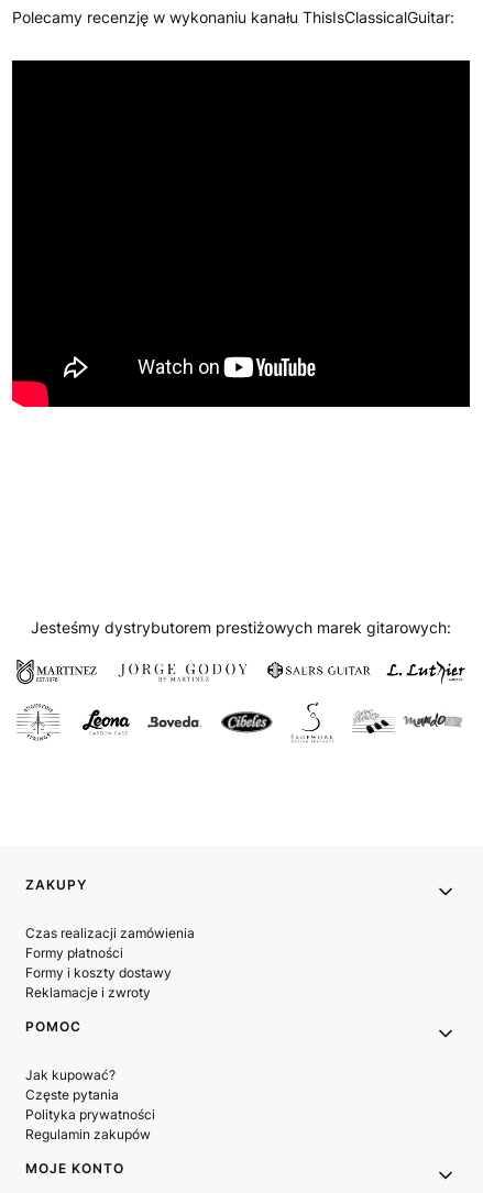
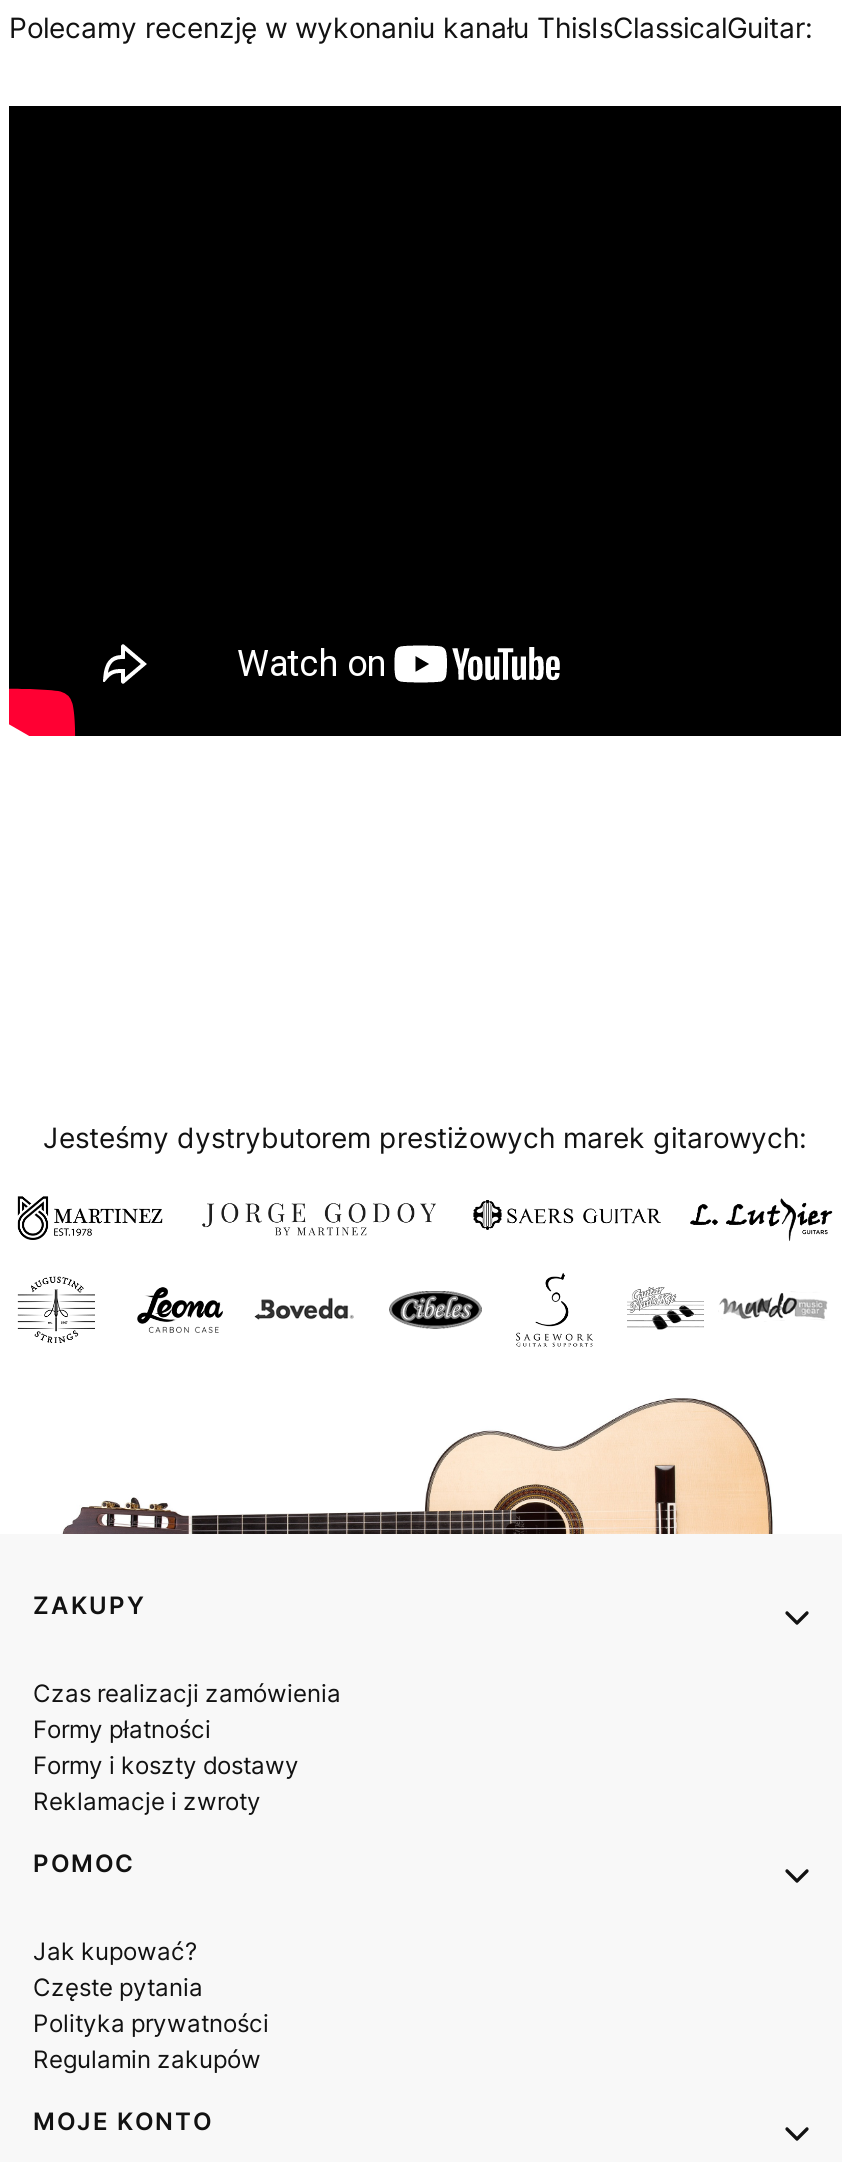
+ [image]
